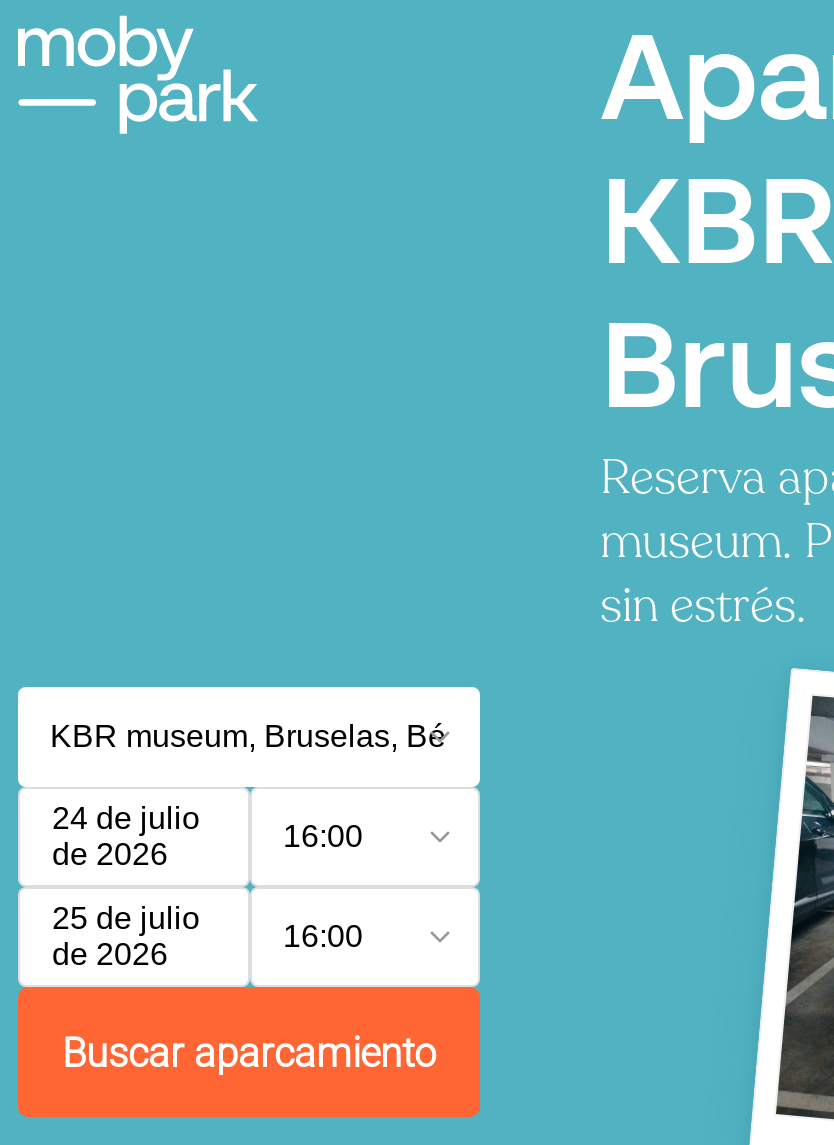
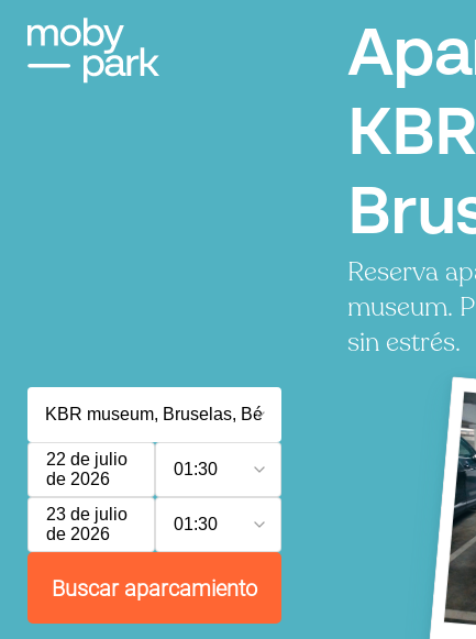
- 24 de julio
+ 22 de julio

- 16:00
+ 01:30

- 25 de julio
+ 23 de julio

- 16:00
+ 01:30
